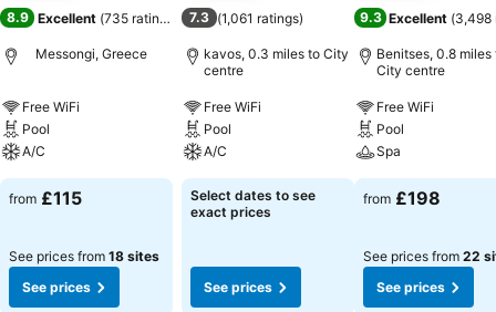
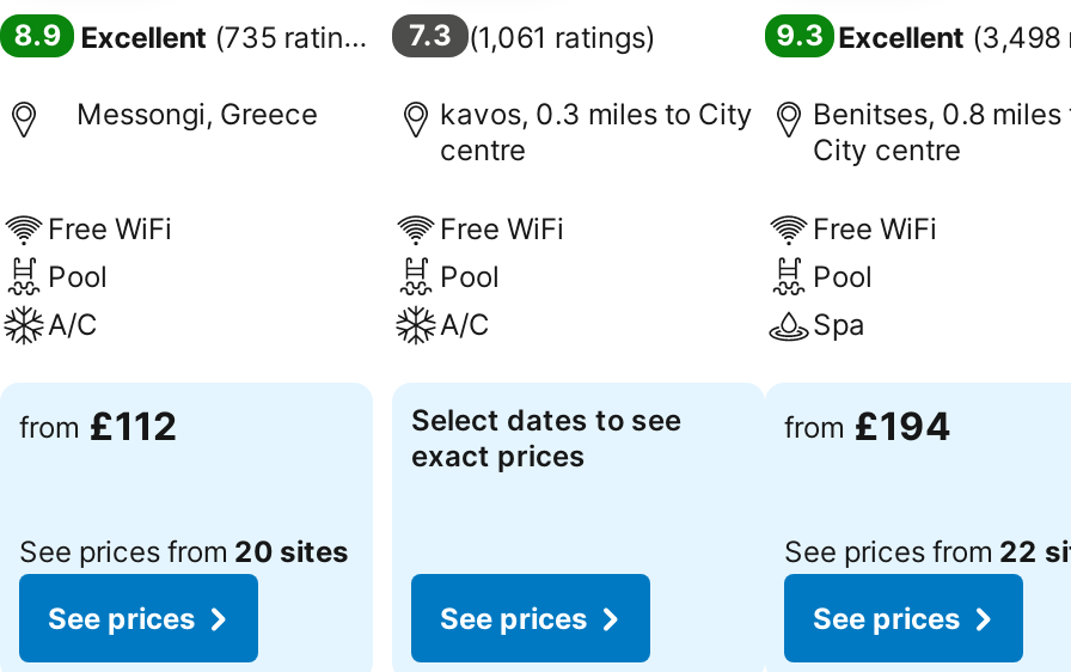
- from £115
+ from £112

- from £198
+ from £194

- See prices from 18 sites
+ See prices from 20 sites
